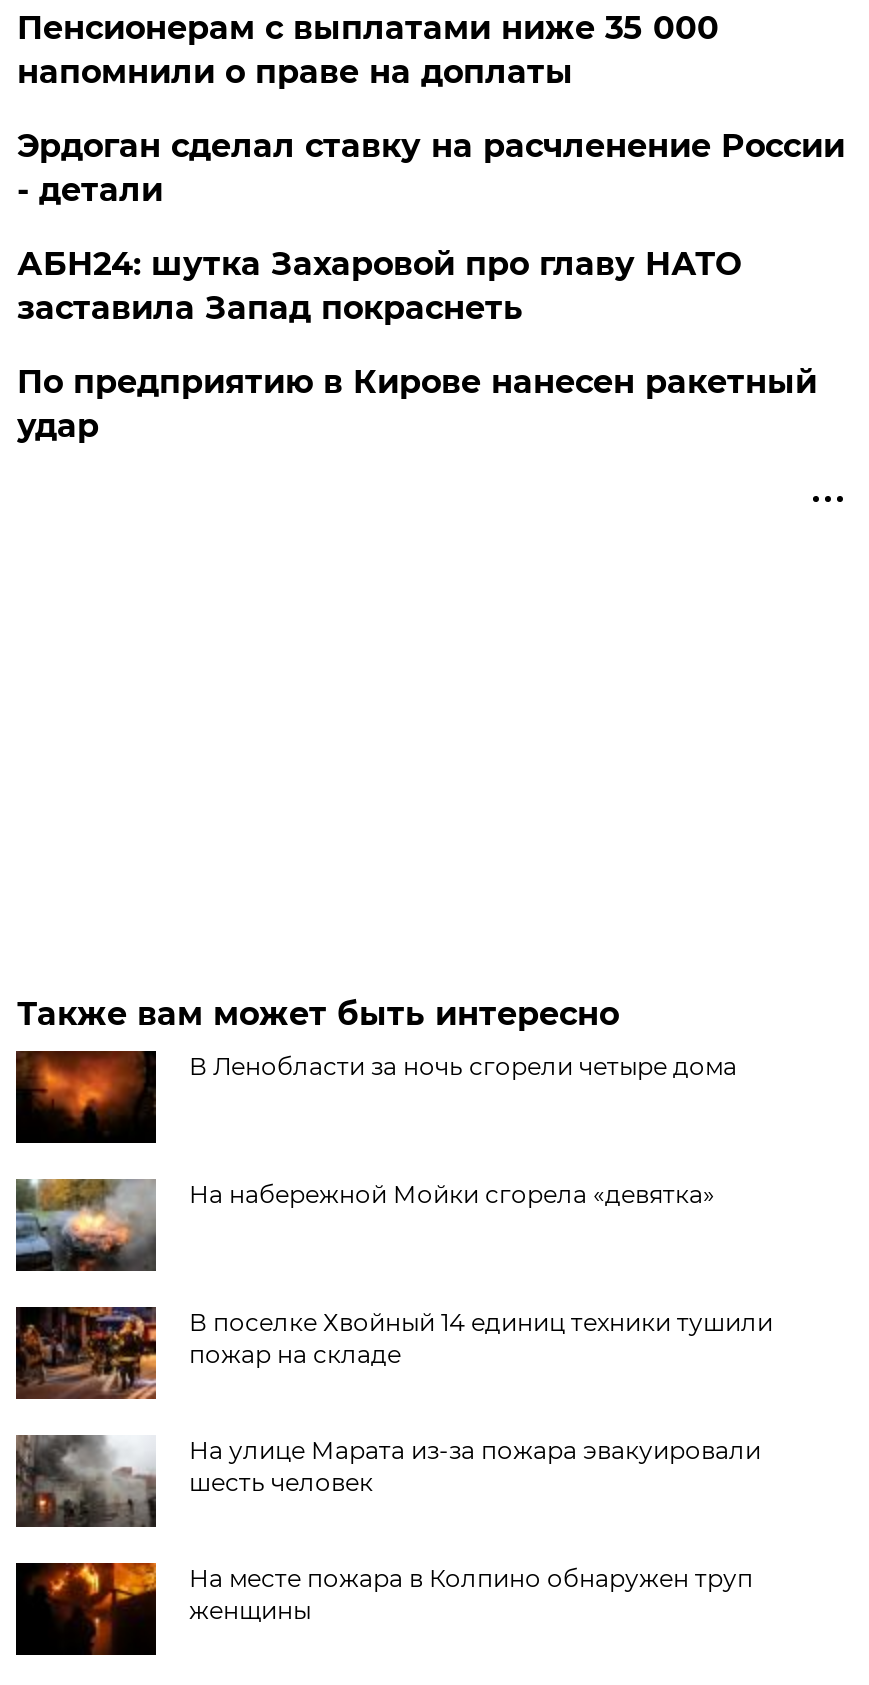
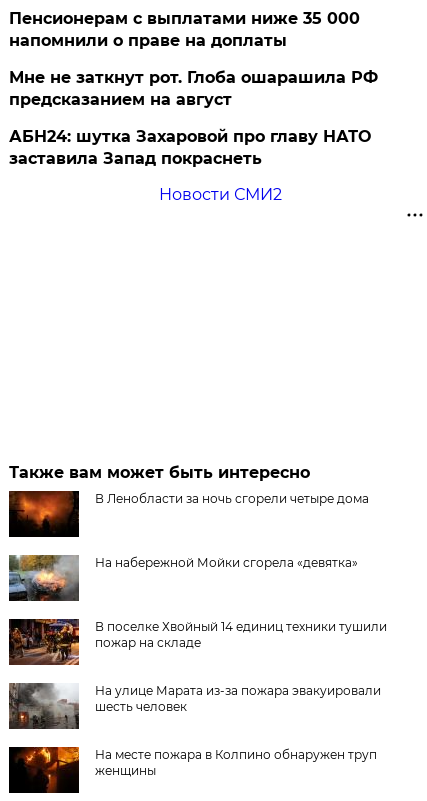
- Эрдоган сделал ставку на расчленение России
- - детали
+ Мне не заткнут рот. Глоба ошарашила РФ
+ предсказанием на август

- По предприятию в Кирове нанесен ракетный
- удар
+ Новости СМИ2
